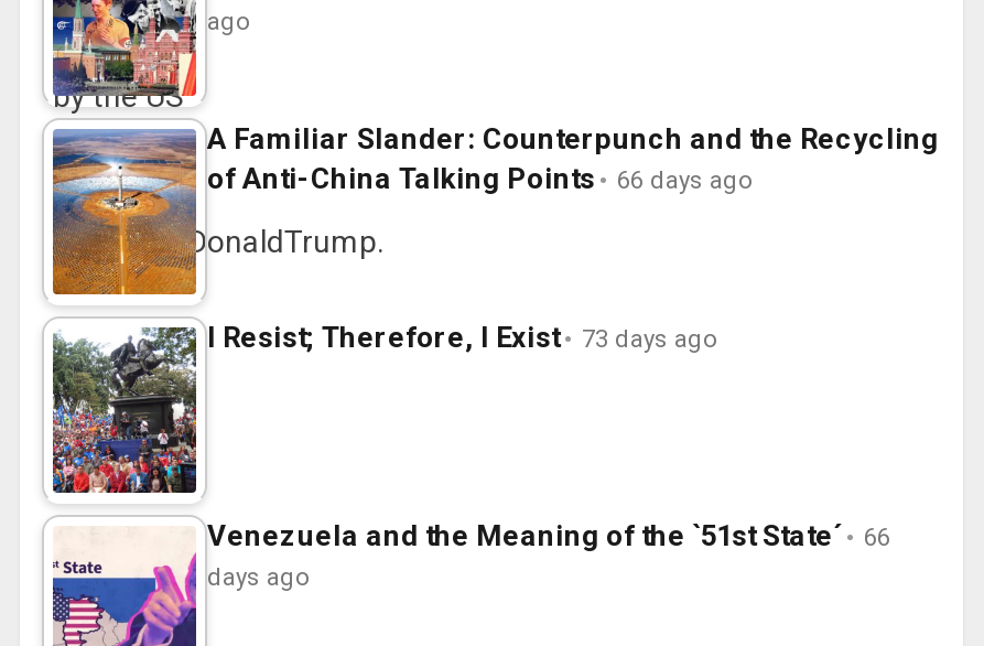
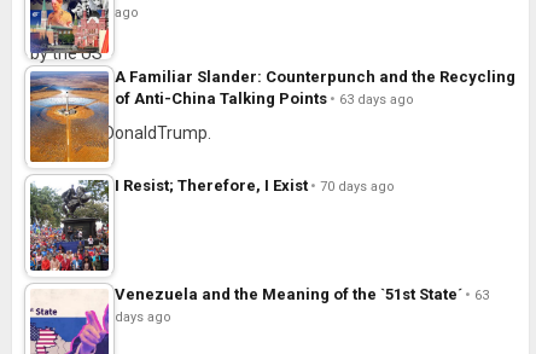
- of Anti-China Talking Points 66 days ago
+ of Anti-China Talking Points 63 days ago

- I Resist; Therefore, I Exist 73 days ago
+ I Resist; Therefore, I Exist 70 days ago

- Venezuela and the Meaning of the `51st State´ 66
+ Venezuela and the Meaning of the `51st State´ 63
